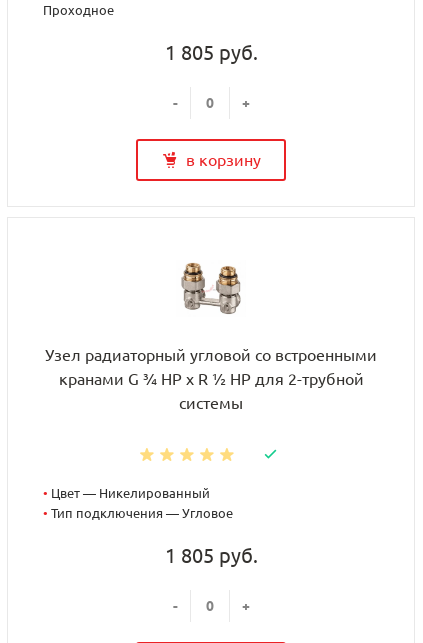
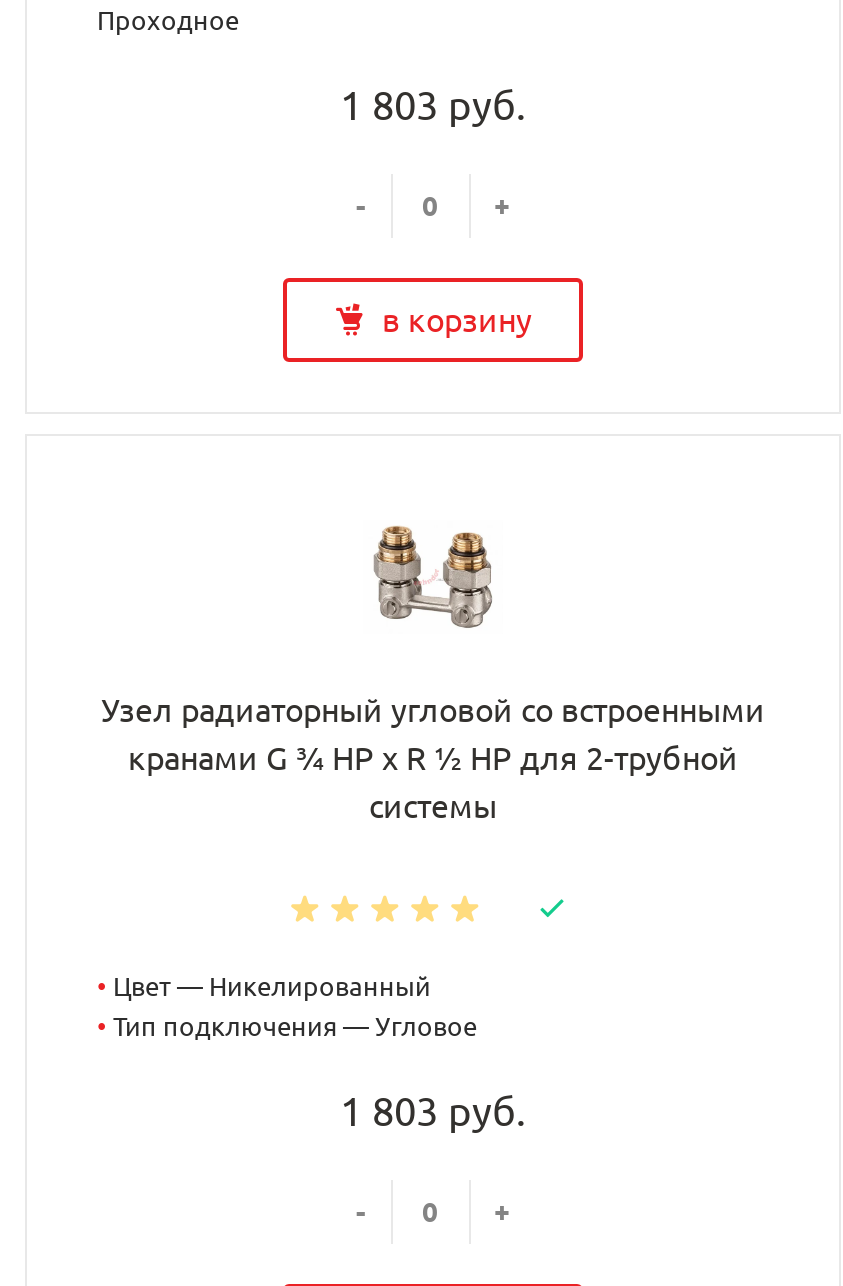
- 1 805 руб.
+ 1 803 руб.

- 1 805 руб.
+ 1 803 руб.
